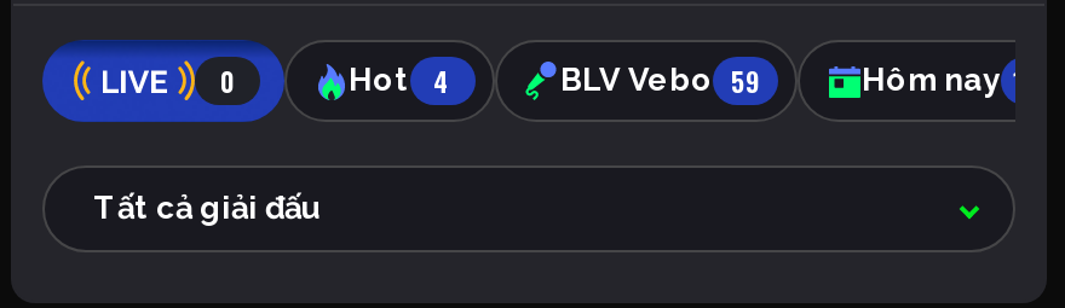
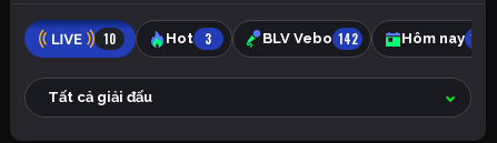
- 0
+ 10

- Hot 4
+ Hot 3

- BLV Vebo 59
+ BLV Vebo 142
